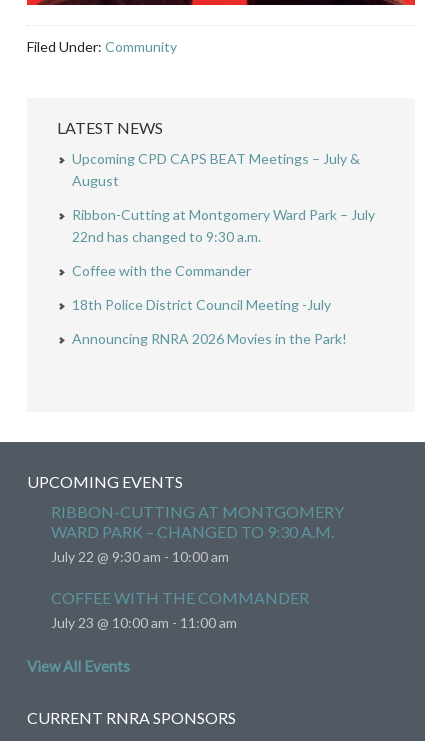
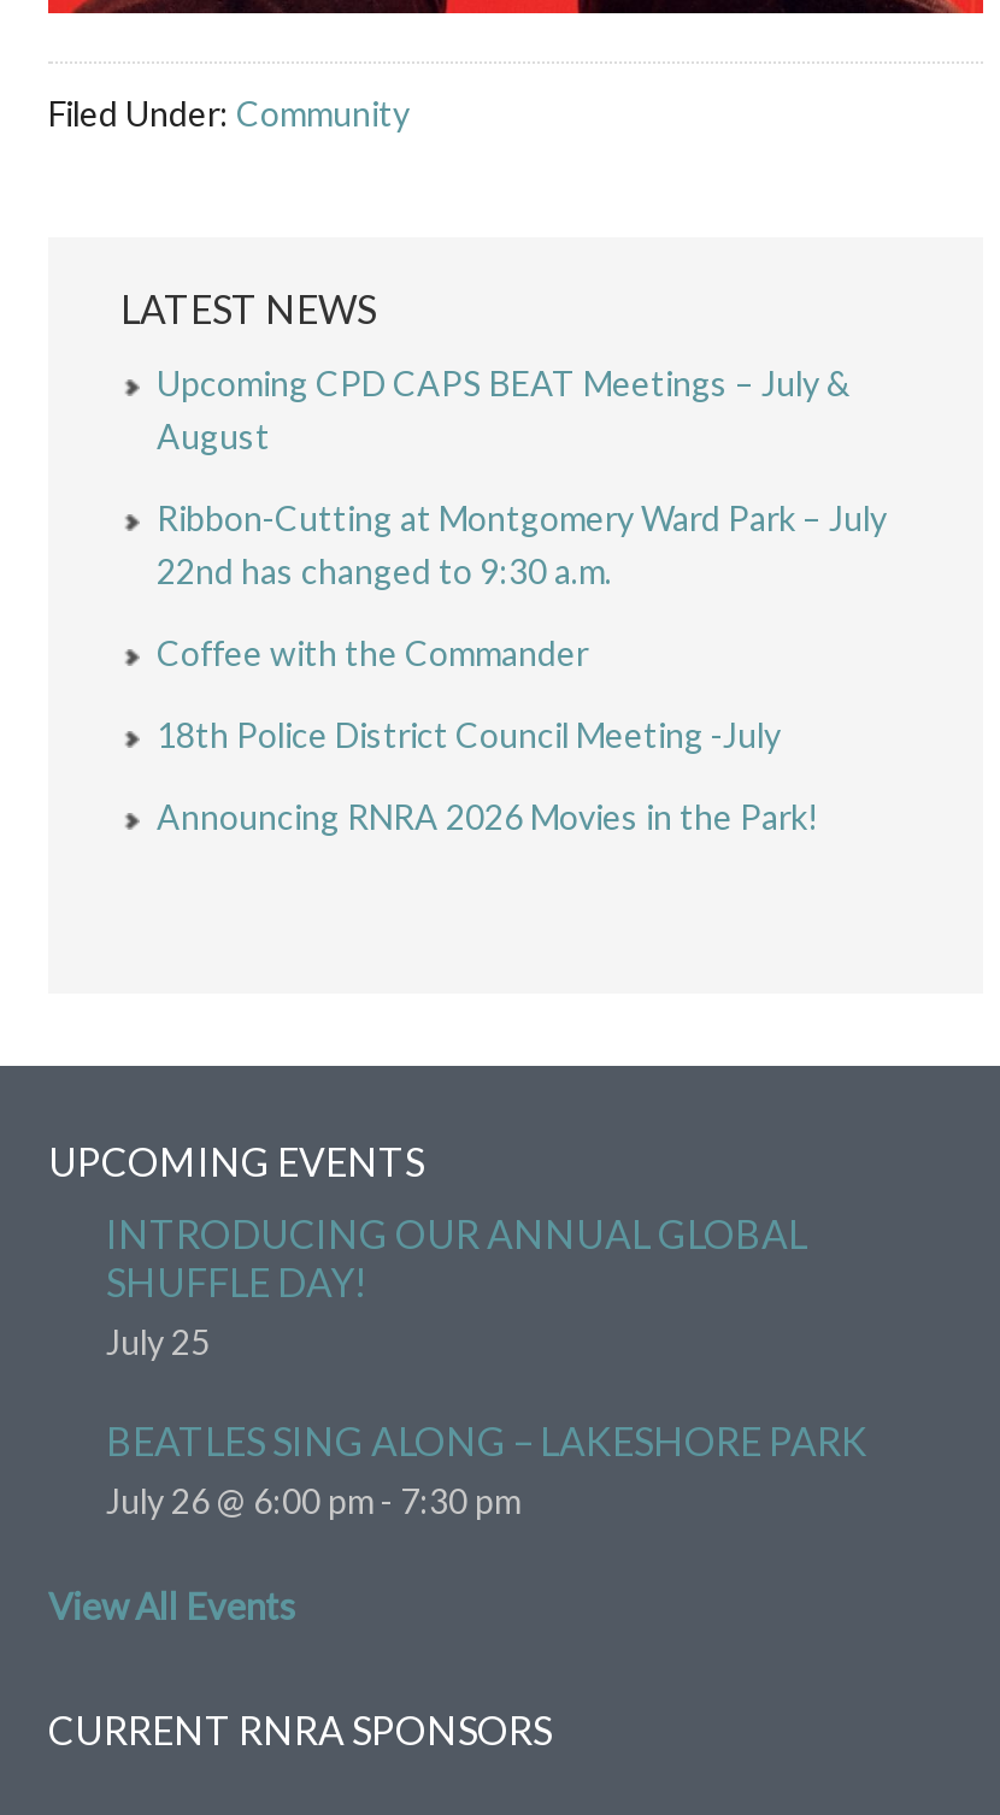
- RIBBON-CUTTING AT MONTGOMERY
- WARD PARK – CHANGED TO 9:30 A.M.
- July 22 @ 9:30 am - 10:00 am
+ INTRODUCING OUR ANNUAL GLOBAL
+ SHUFFLE DAY!
+ July 25

- COFFEE WITH THE COMMANDER
- July 23 @ 10:00 am - 11:00 am
+ BEATLES SING ALONG – LAKESHORE PARK
+ July 26 @ 6:00 pm - 7:30 pm
